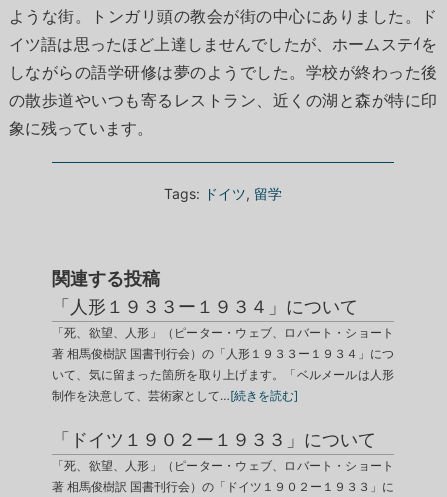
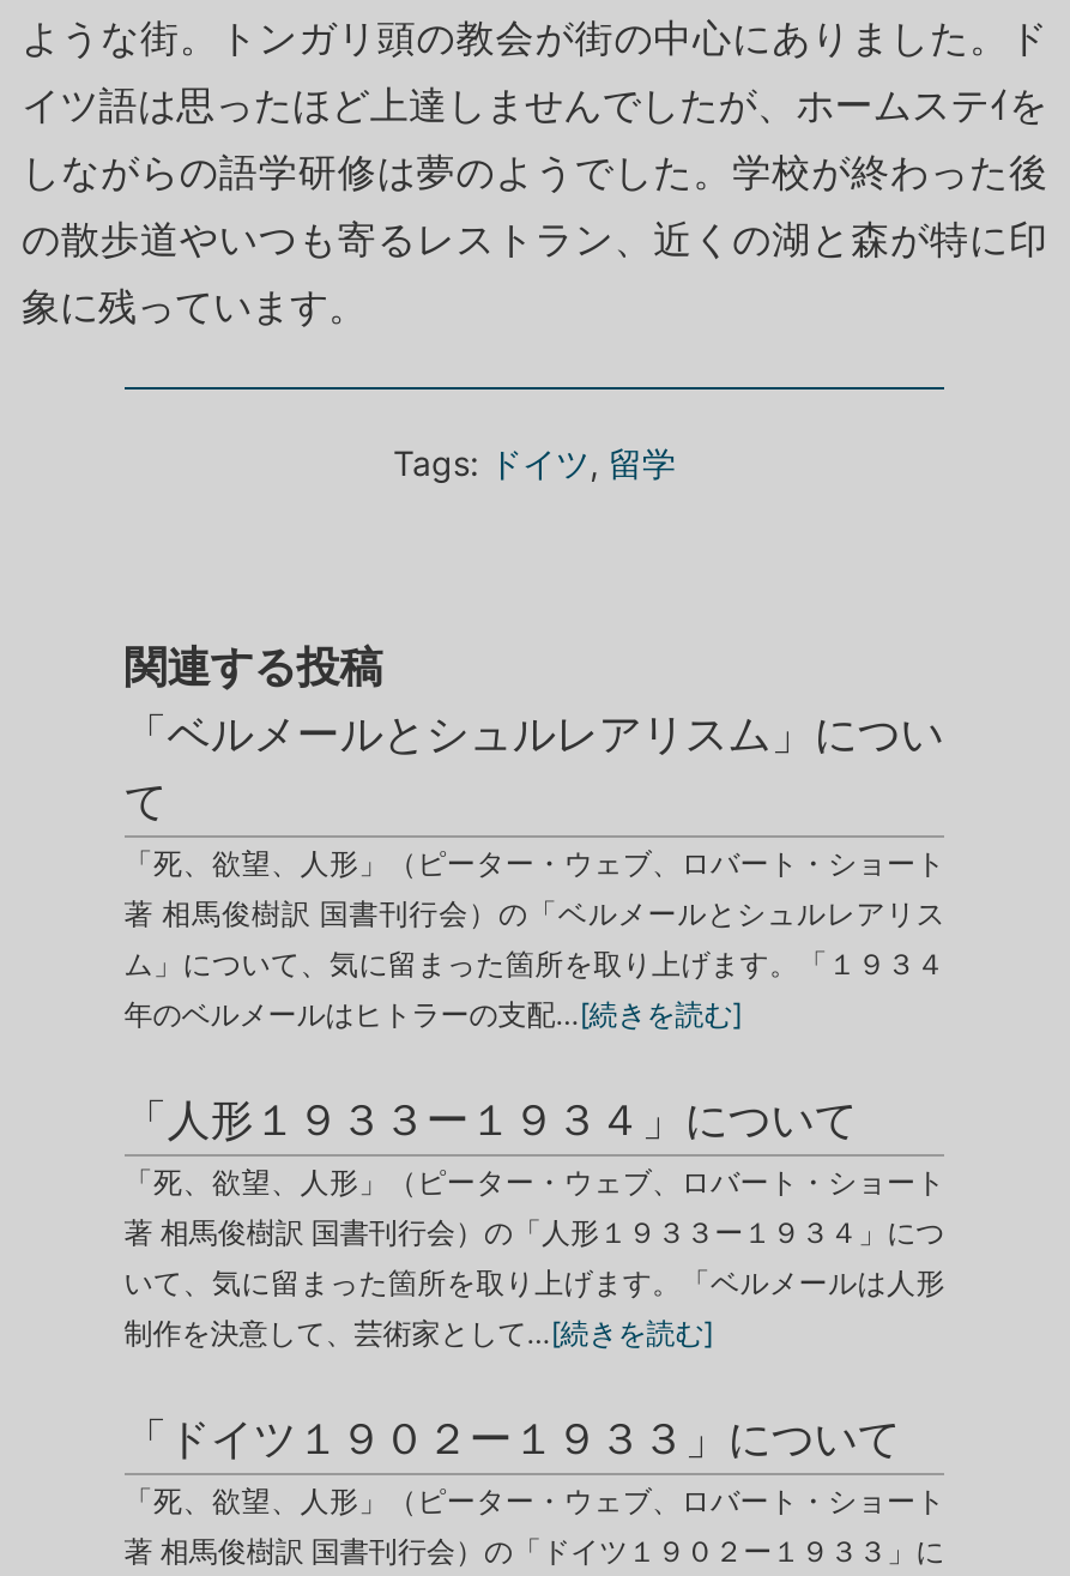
+ 「ベルメールとシュルレアリスム」につい
+ て
+ 「死、欲望、人形」（ピーター・ウェブ、ロバート・ショート
+ 著 相馬俊樹訳 国書刊行会）の「ベルメールとシュルレアリス
+ ム」について、気に留まった箇所を取り上げます。「１９３４
+ 年のベルメールはヒトラーの支配…[続きを読む]
